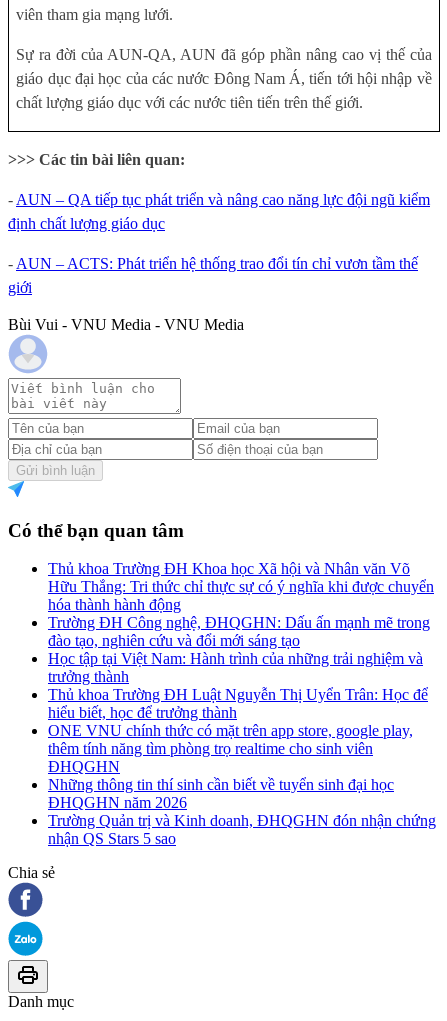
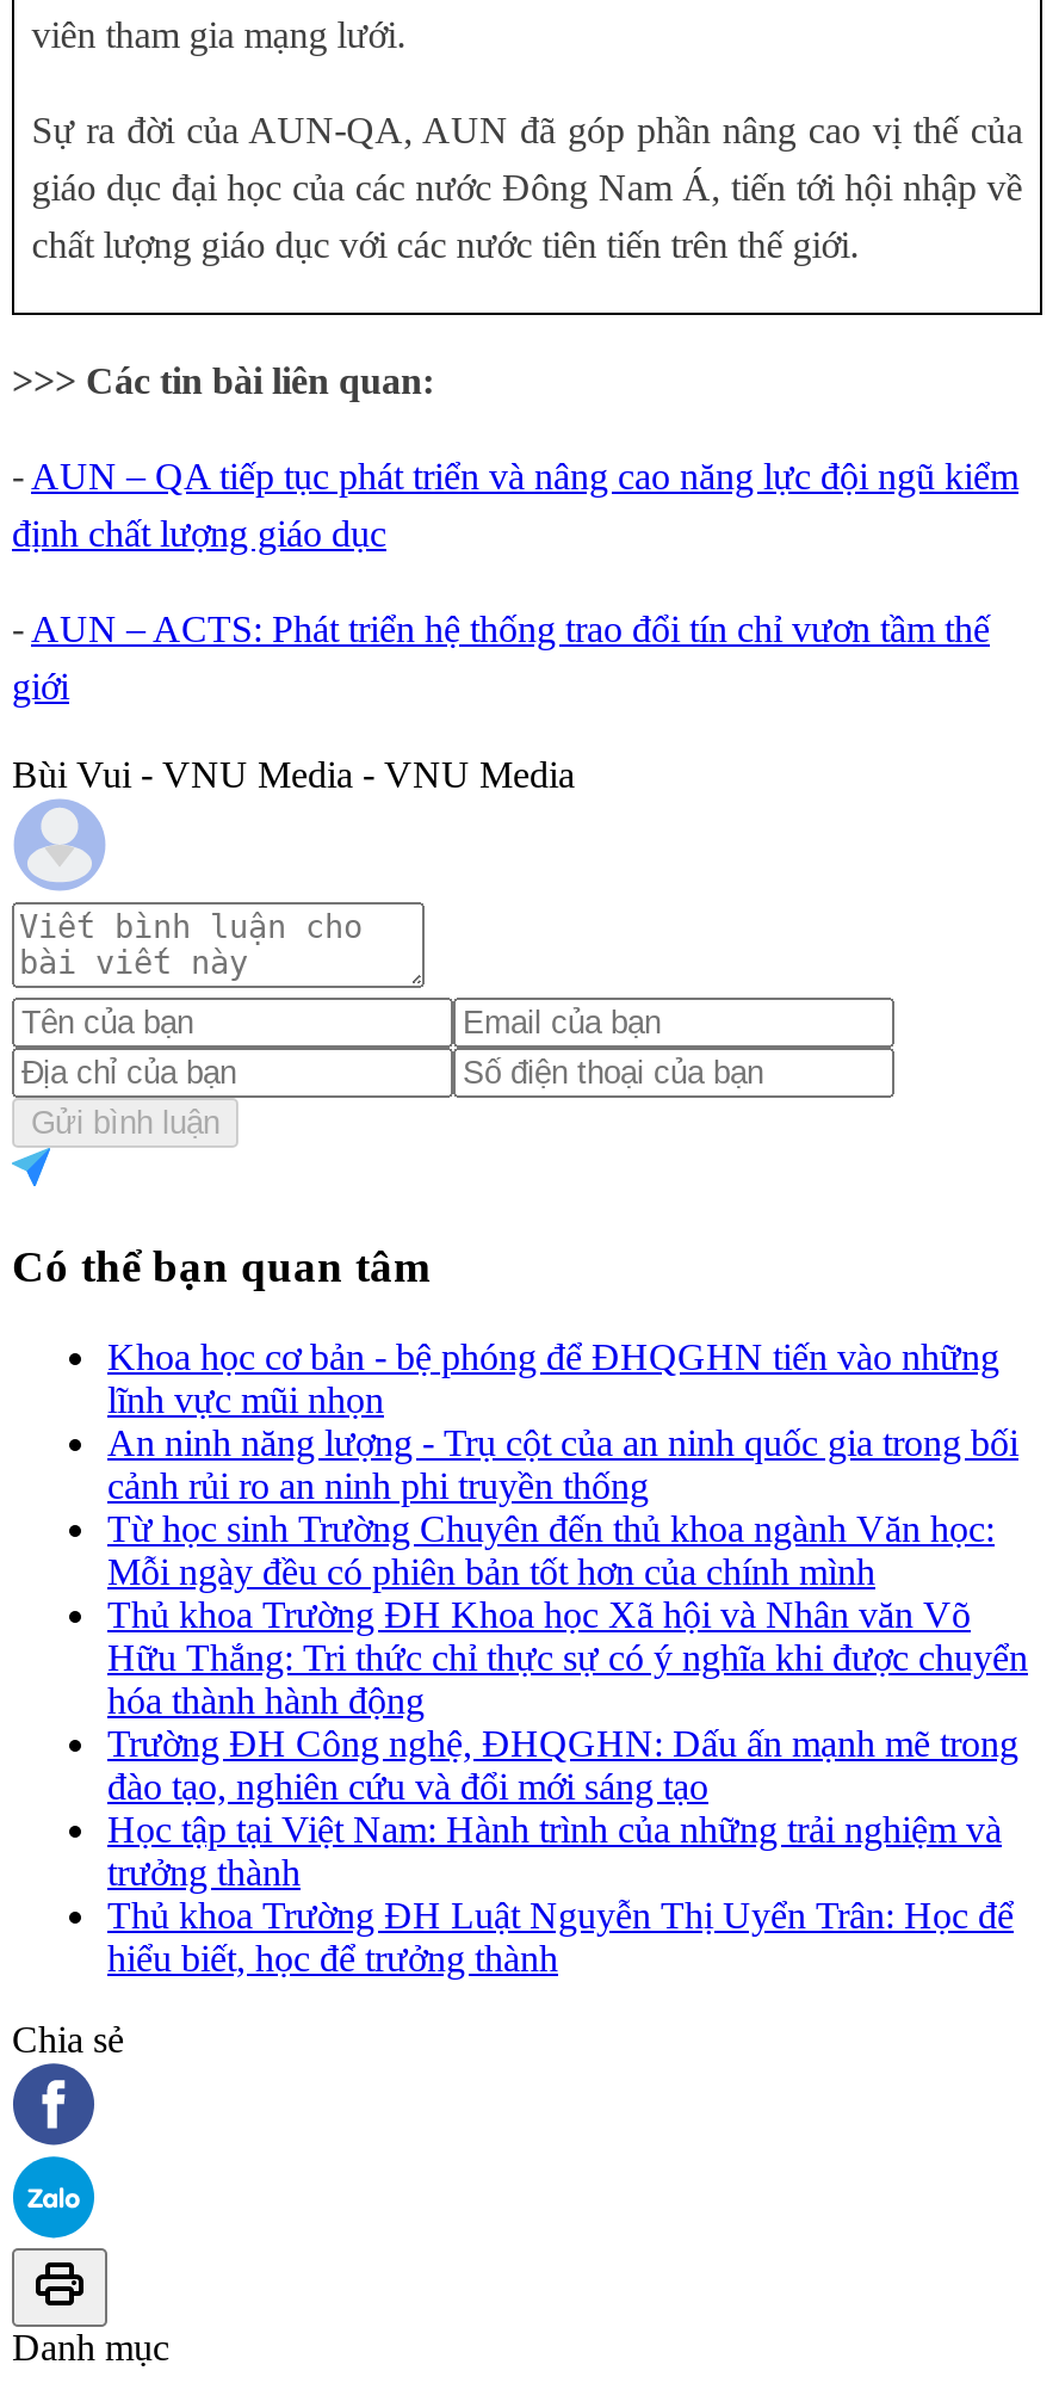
+ Khoa học cơ bản - bệ phóng để ĐHQGHN tiến vào những
+ lĩnh vực mũi nhọn
+ An ninh năng lượng - Trụ cột của an ninh quốc gia trong bối
+ cảnh rủi ro an ninh phi truyền thống
+ Từ học sinh Trường Chuyên đến thủ khoa ngành Văn học:
+ Mỗi ngày đều có phiên bản tốt hơn của chính mình

moved down: Thủ khoa Trường ĐH Khoa học Xã hội và Nhân văn Võ | Hữu Thắng: Tri thức chỉ thực sự có ý nghĩa khi được chuyển | hóa thành hành động | ... | Thủ khoa Trường ĐH Luật Nguyễn Thị Uyển Trân: Học để | hiểu biết, học để trưởng thành

- ONE VNU chính thức có mặt trên app store, google play,
- thêm tính năng tìm phòng trọ realtime cho sinh viên
- ĐHQGHN
- Những thông tin thí sinh cần biết về tuyển sinh đại học
- ĐHQGHN năm 2026
- Trường Quản trị và Kinh doanh, ĐHQGHN đón nhận chứng
- nhận QS Stars 5 sao
